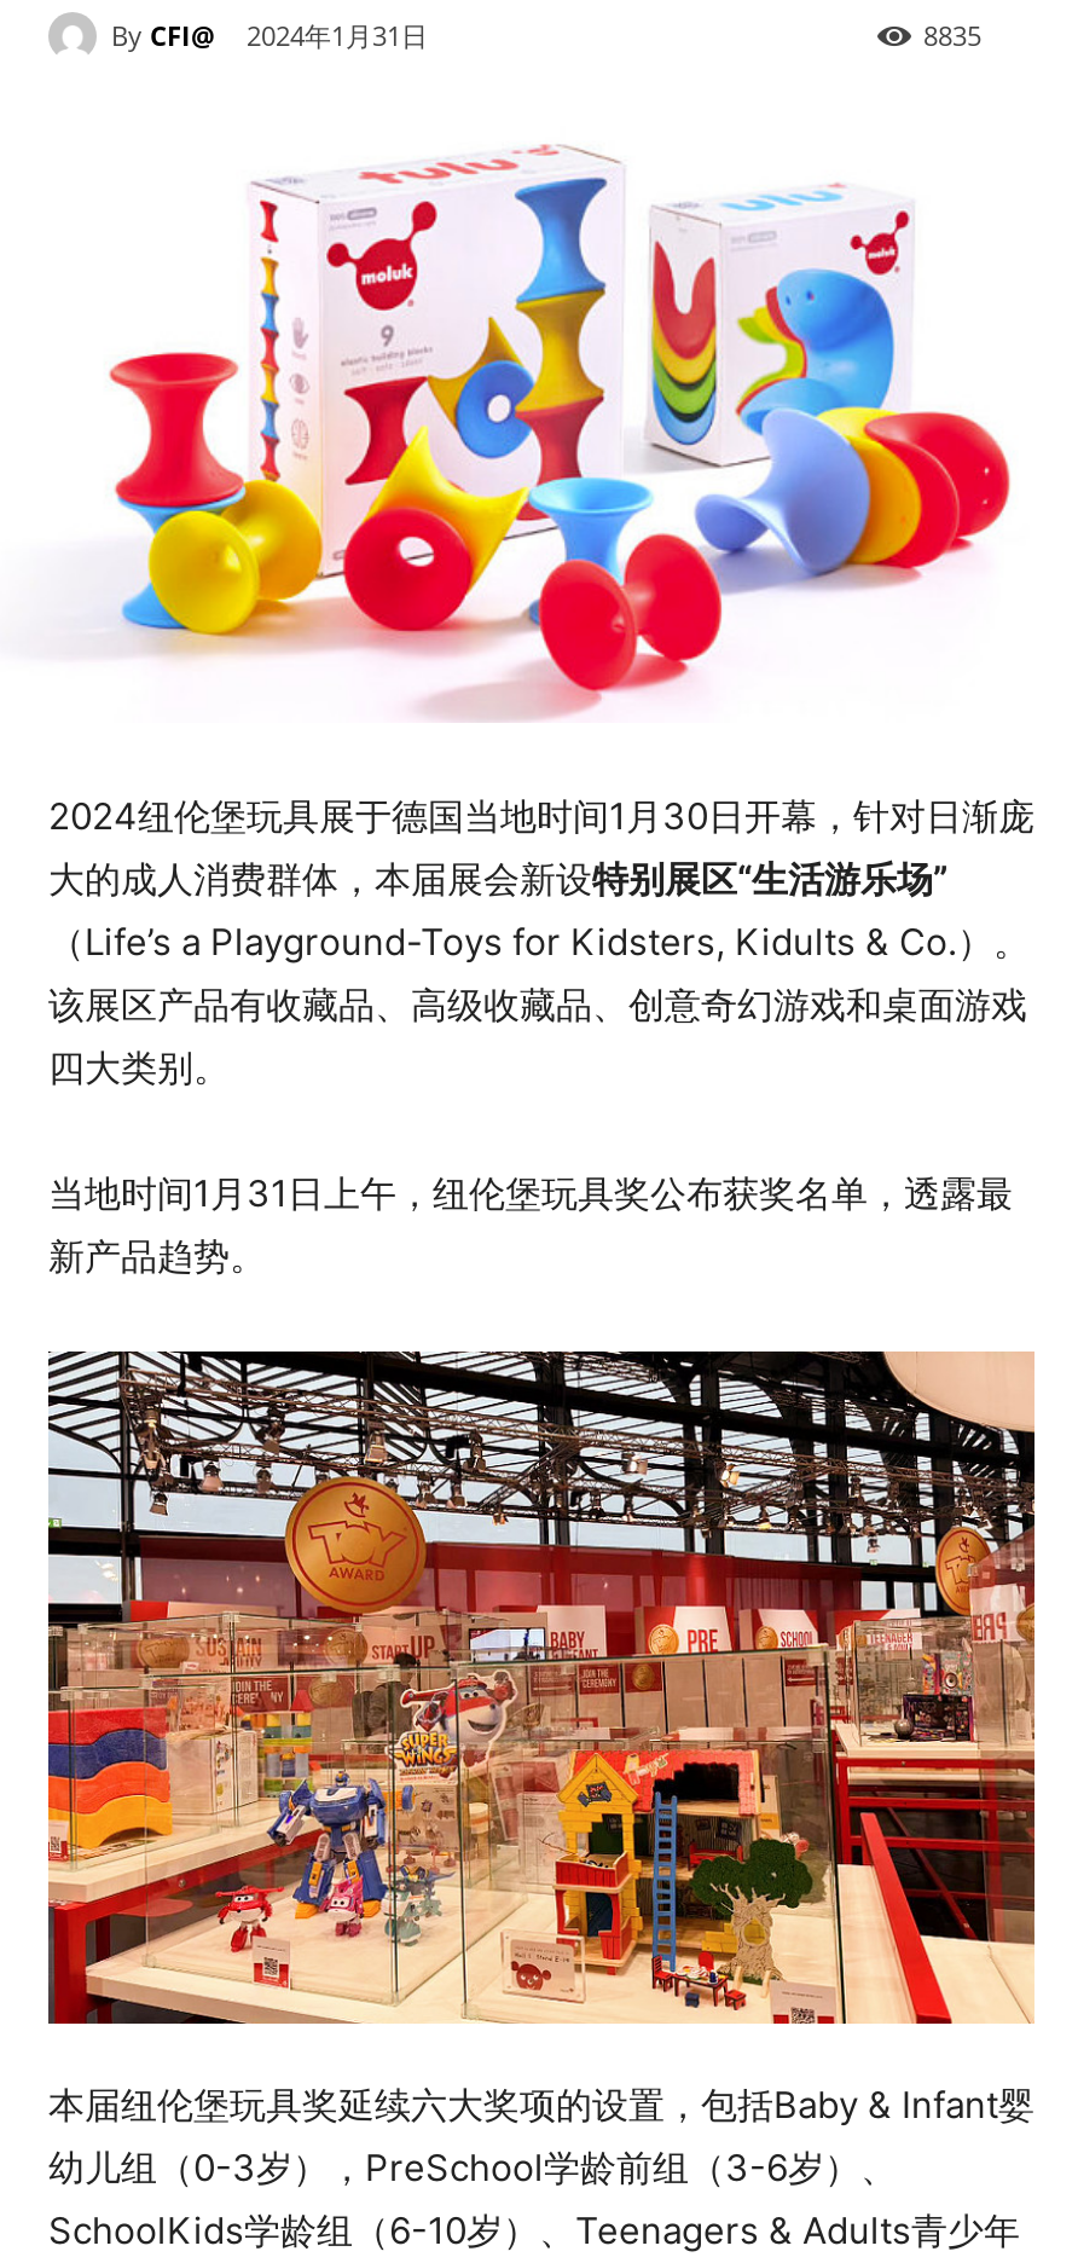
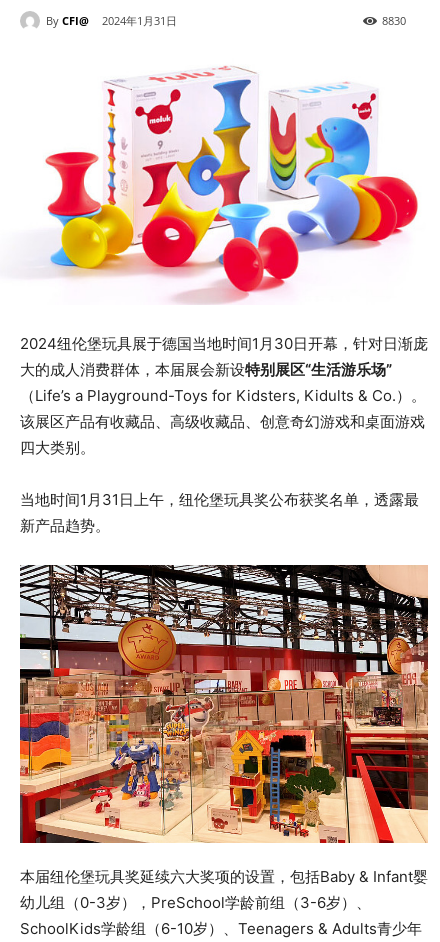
- 8835
+ 8830
